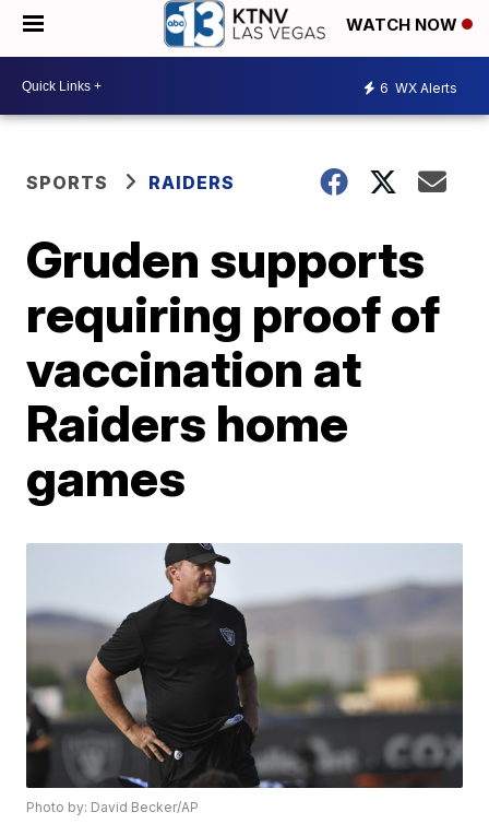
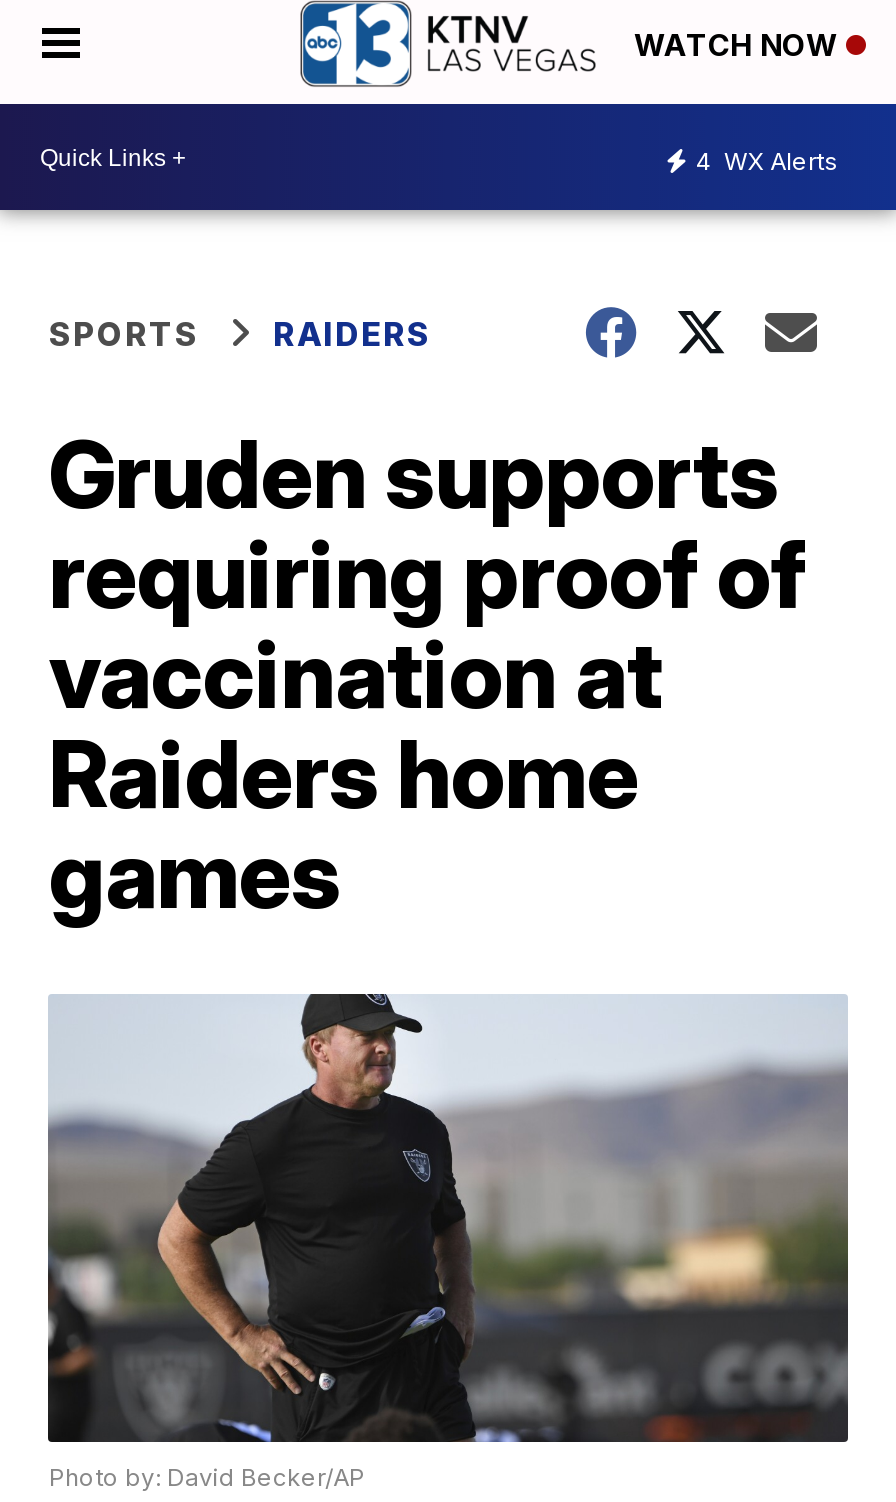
- 6 WX Alerts
+ 4 WX Alerts
